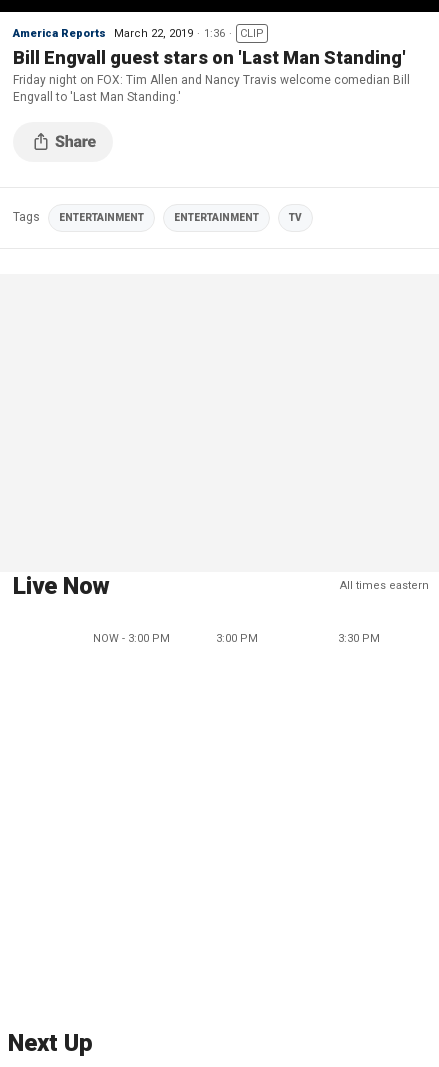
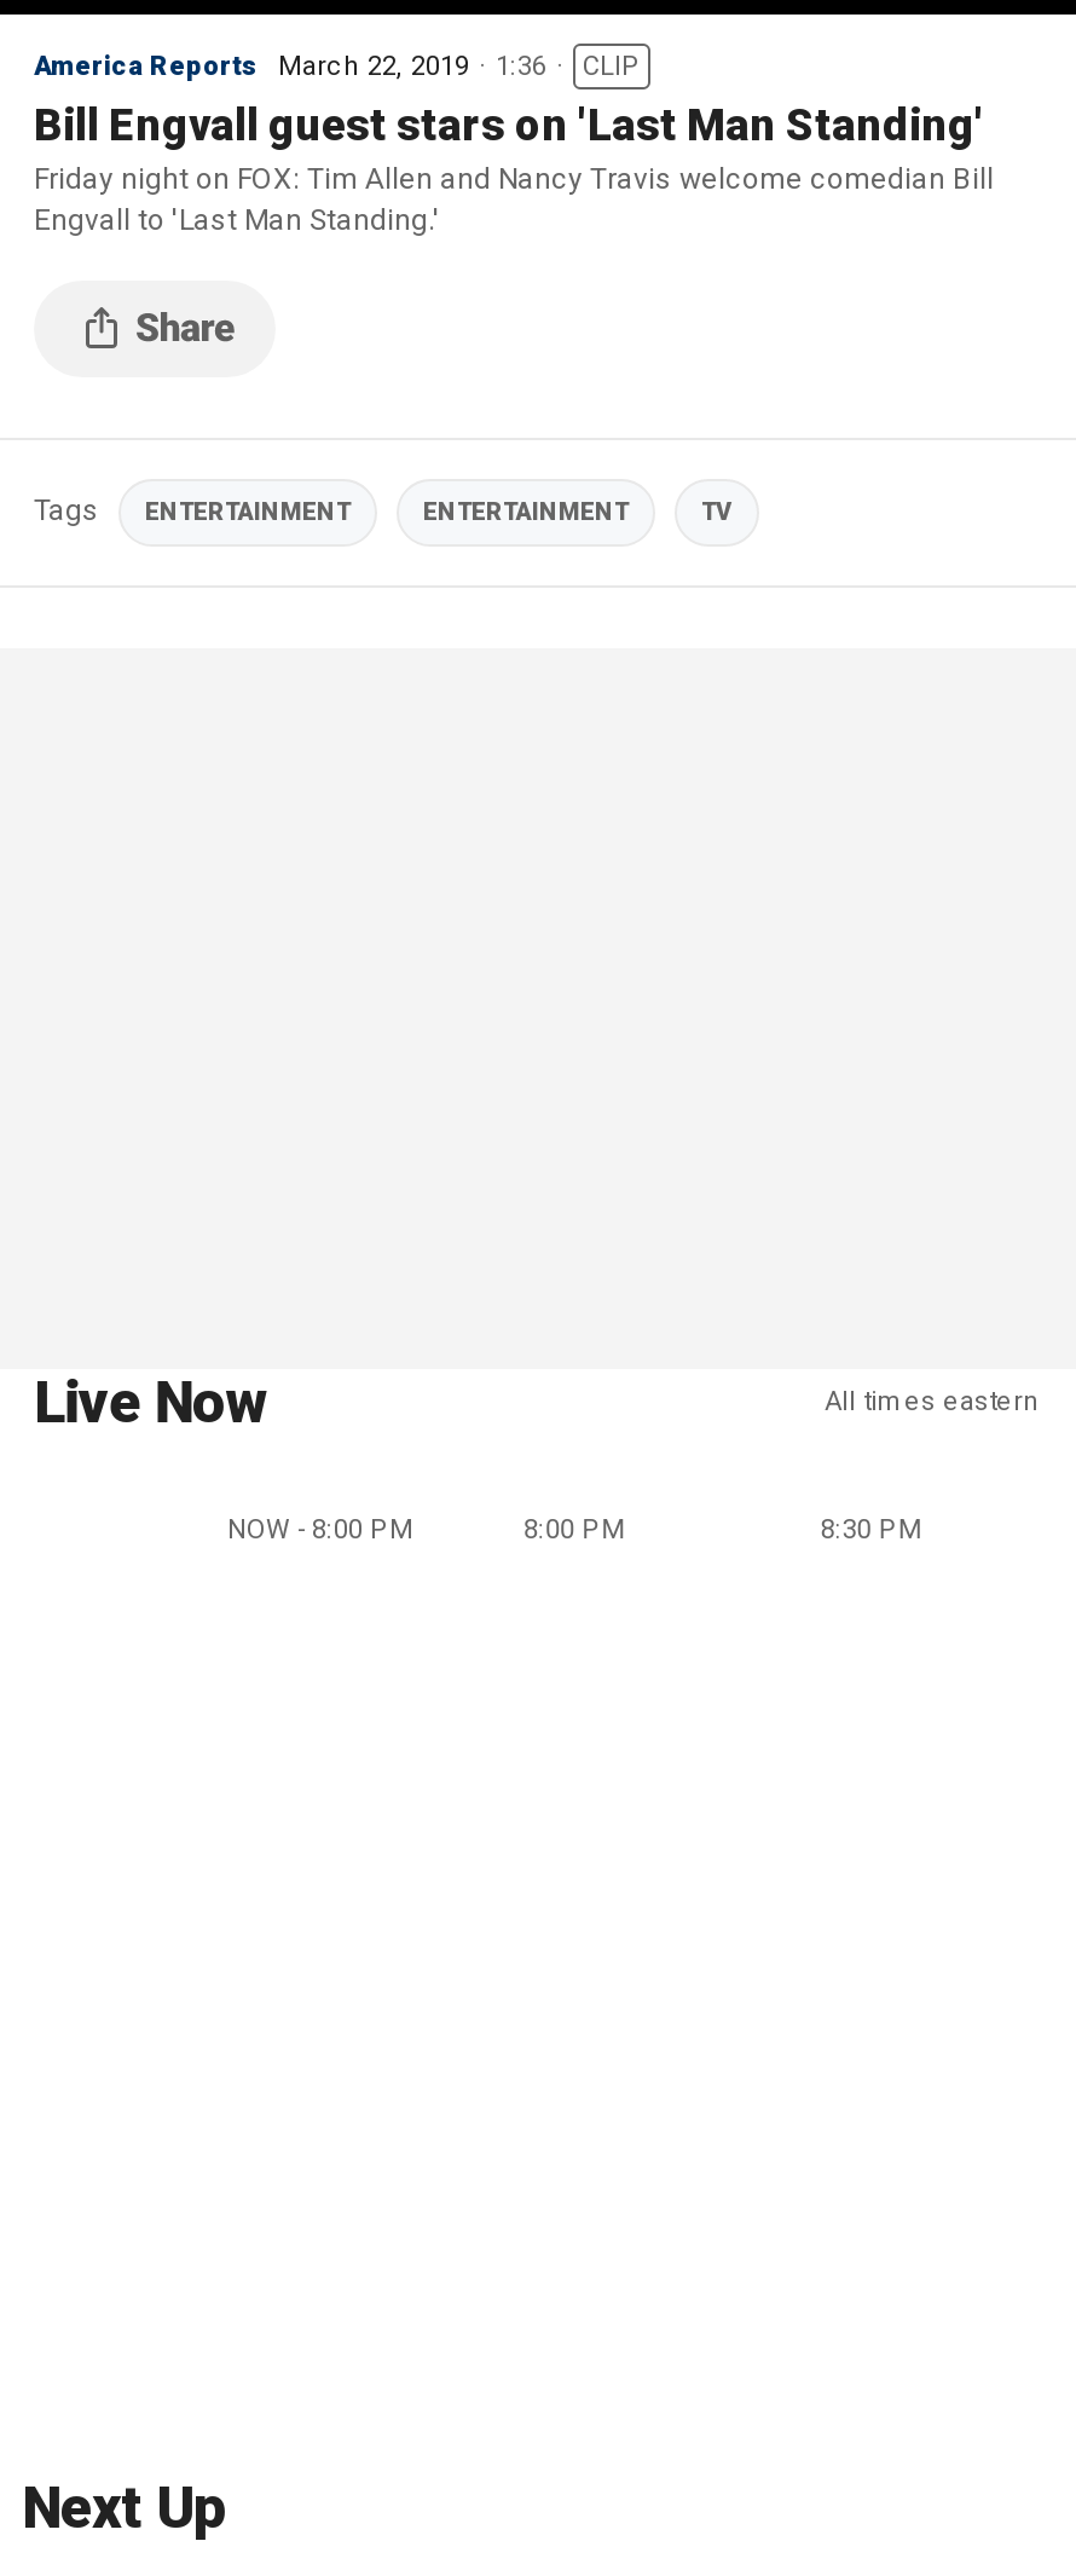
- NOW - 3:00 PM
+ NOW - 8:00 PM

- 3:00 PM
+ 8:00 PM

- 3:30 PM
+ 8:30 PM
